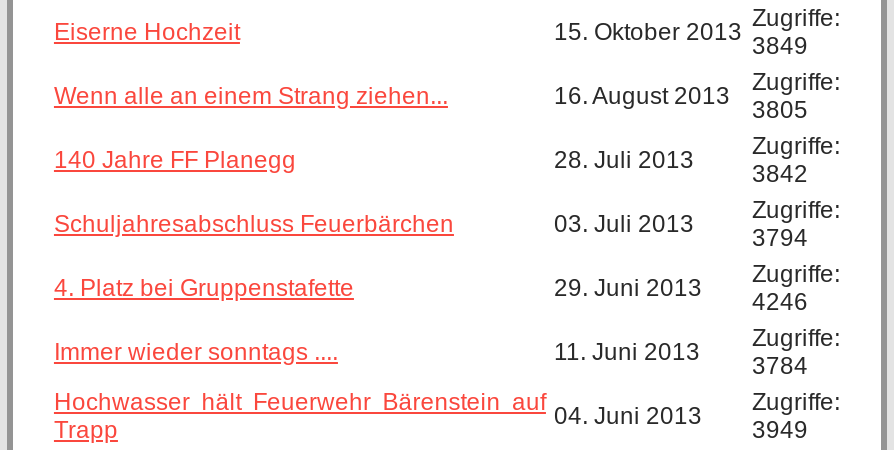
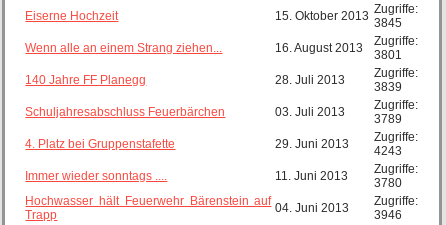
- 15. Oktober 2013 Zugriffe: 3849
+ 15. Oktober 2013 Zugriffe: 3845

- 16. August 2013 3805 Zugriffe:
+ 16. August 2013 3801 Zugriffe:

- 3842
+ 3839

- 3794
+ 3789

- 29. Juni 2013 4246 Zugriffe:
+ 29. Juni 2013 4243 Zugriffe:

- 11. Juni 2013 3784 Zugriffe:
+ 11. Juni 2013 3780 Zugriffe:

- Hochwasser hält Feuerwehr Bärenstein auf 04. Juni 2013 3949 Zugriffe:
+ Hochwasser hält Feuerwehr Bärenstein auf 04. Juni 2013 3946 Zugriffe:
